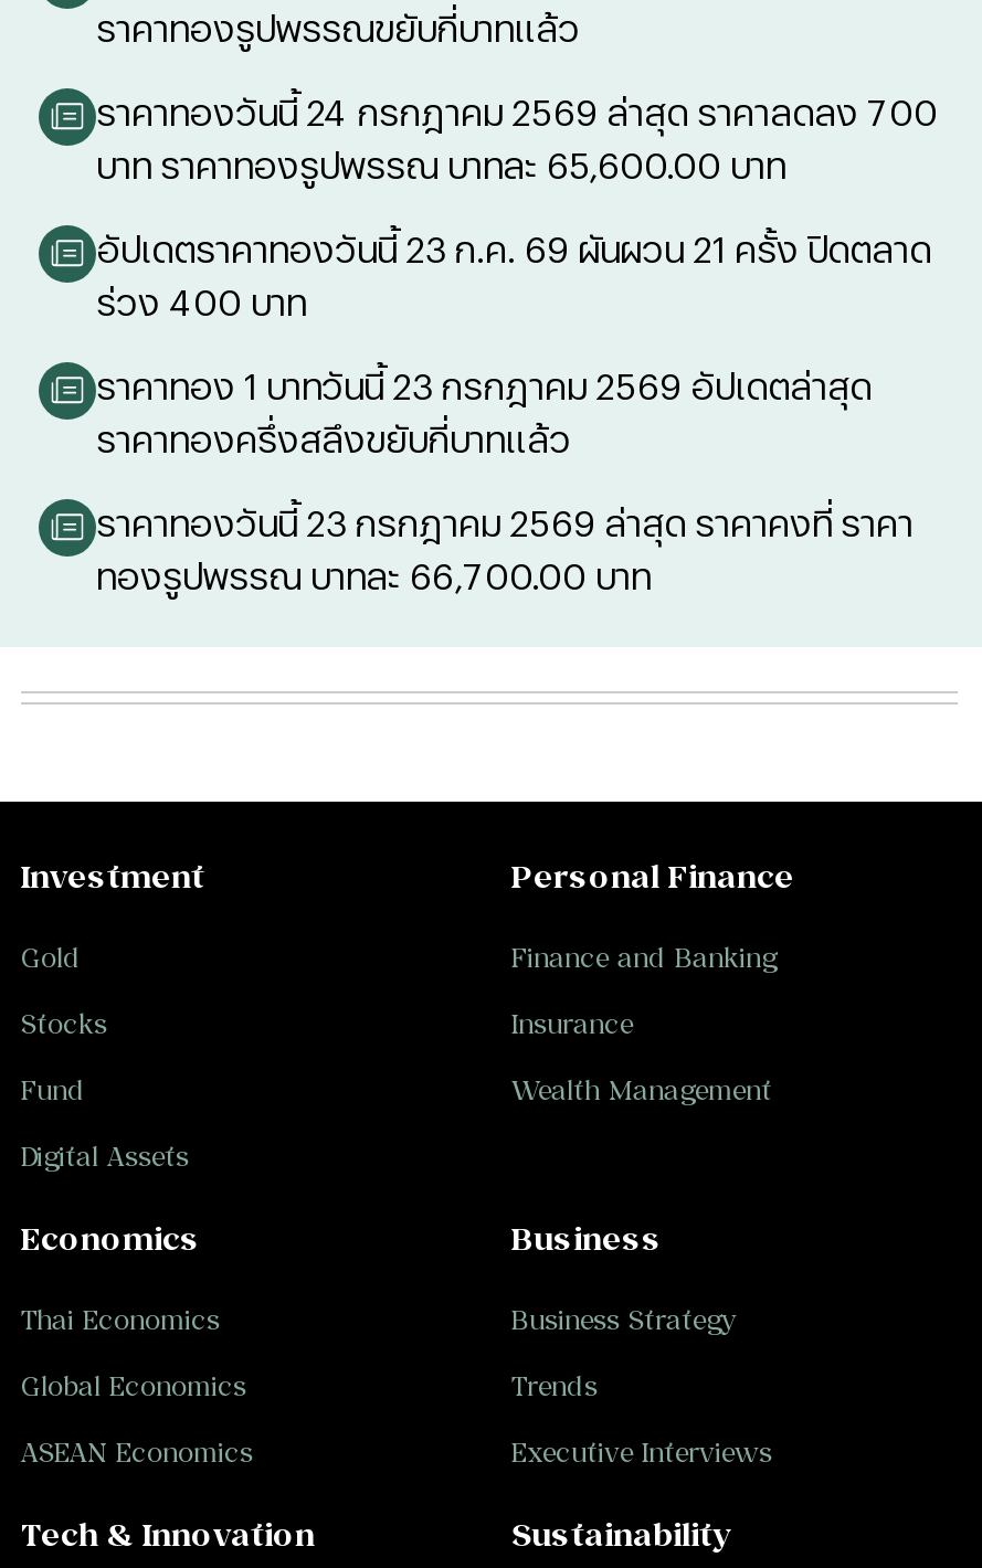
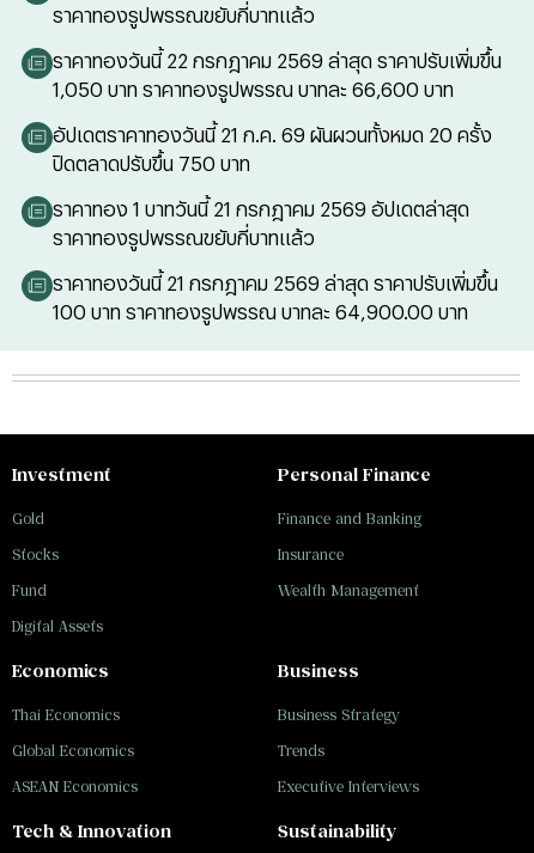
- ราคาทองวันนี้ 24 กรกฎาคม 2569 ล่าสุด ราคาลดลง 700
- บาท ราคาทองรูปพรรณ บาทละ 65,600.00 บาท
+ ราคาทองวันนี้ 22 กรกฎาคม 2569 ล่าสุด ราคาปรับเพิ่มขึ้น
+ 1,050 บาท ราคาทองรูปพรรณ บาทละ 66,600 บาท

- อัปเดตราคาทองวันนี้ 23 ก.ค. 69 ผันผวน 21 ครั้ง ปิดตลาด
- ร่วง 400 บาท
+ อัปเดตราคาทองวันนี้ 21 ก.ค. 69 ผันผวนทั้งหมด 20 ครั้ง
+ ปิดตลาดปรับขึ้น 750 บาท

- ราคาทอง 1 บาทวันนี้ 23 กรกฎาคม 2569 อัปเดตล่าสุด
- ราคาทองครึ่งสลึงขยับกี่บาทแล้ว
+ ราคาทอง 1 บาทวันนี้ 21 กรกฎาคม 2569 อัปเดตล่าสุด
+ ราคาทองรูปพรรณขยับกี่บาทแล้ว

- ราคาทองวันนี้ 23 กรกฎาคม 2569 ล่าสุด ราคาคงที่ ราคา
- ทองรูปพรรณ บาทละ 66,700.00 บาท
+ ราคาทองวันนี้ 21 กรกฎาคม 2569 ล่าสุด ราคาปรับเพิ่มขึ้น
+ 100 บาท ราคาทองรูปพรรณ บาทละ 64,900.00 บาท
